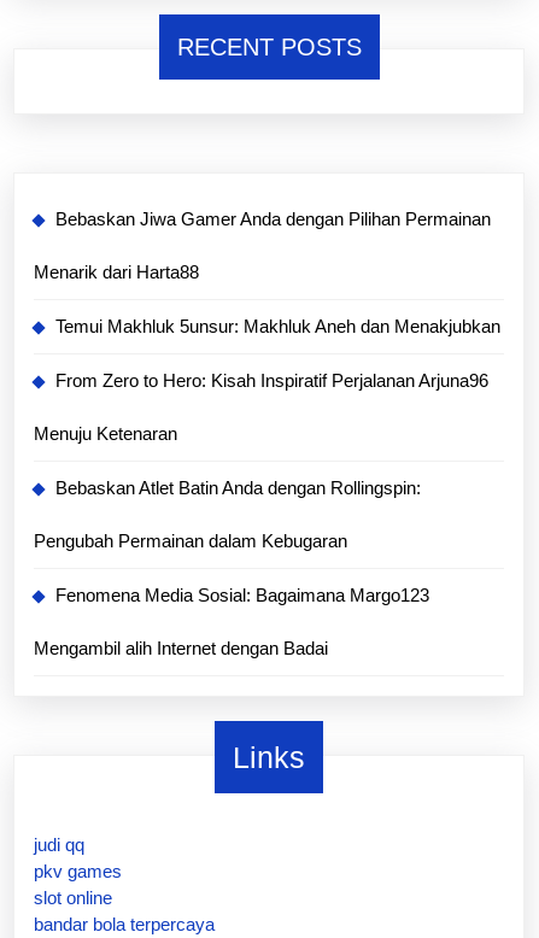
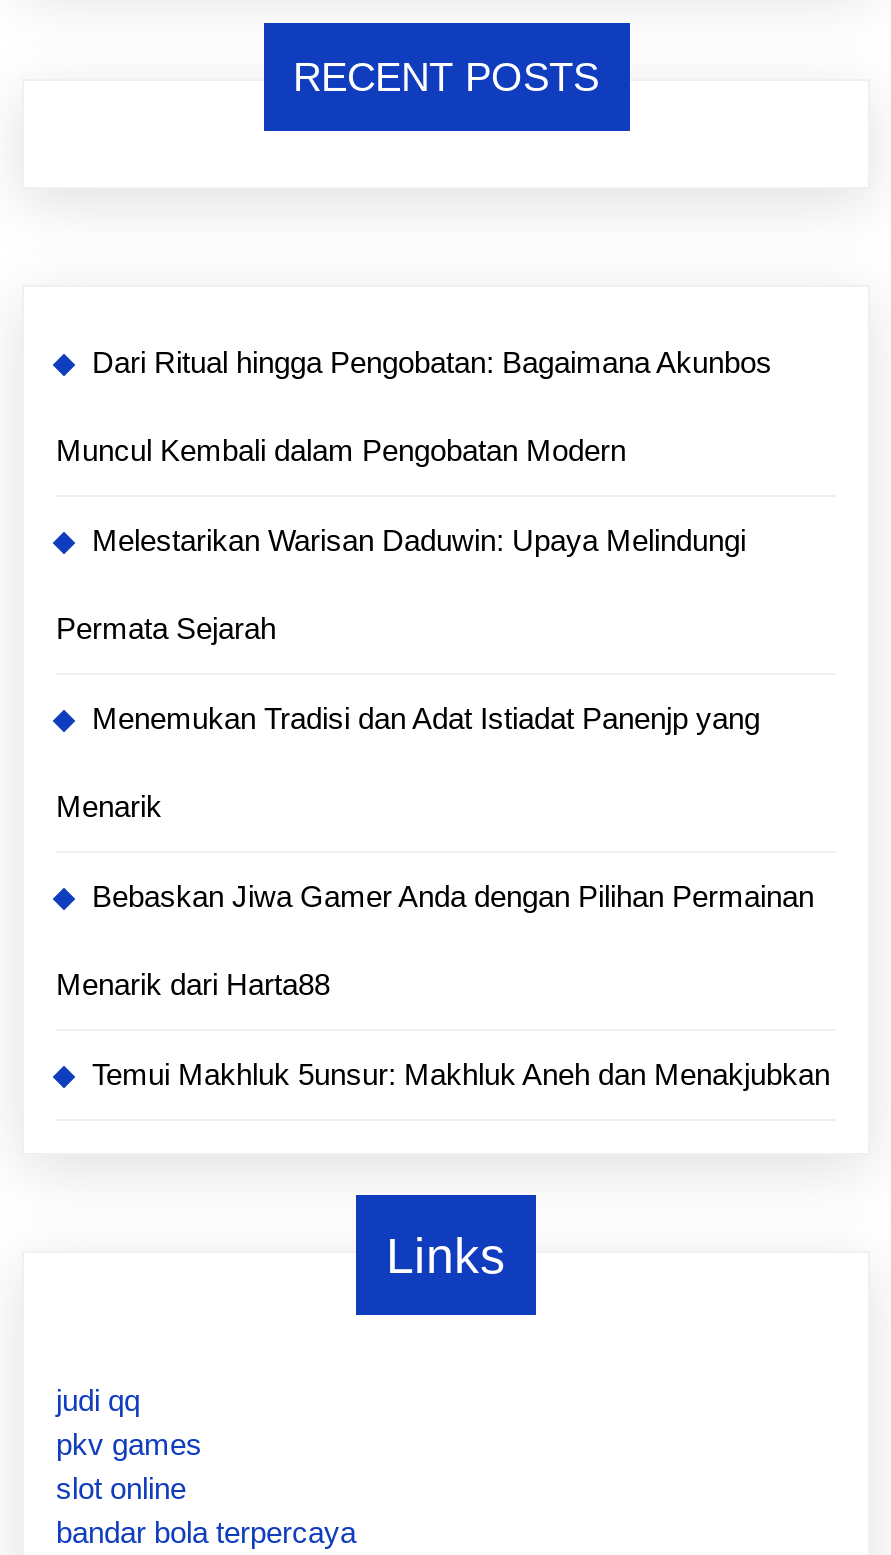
+ Dari Ritual hingga Pengobatan: Bagaimana Akunbos
+ Muncul Kembali dalam Pengobatan Modern
+ Melestarikan Warisan Daduwin: Upaya Melindungi
+ Permata Sejarah
+ Menemukan Tradisi dan Adat Istiadat Panenjp yang
+ Menarik

moved down: Bebaskan Jiwa Gamer Anda dengan Pilihan Permainan | Menarik dari Harta88 | Temui Makhluk 5unsur: Makhluk Aneh dan Menakjubkan

- From Zero to Hero: Kisah Inspiratif Perjalanan Arjuna96
- Menuju Ketenaran
- Bebaskan Atlet Batin Anda dengan Rollingspin:
- Pengubah Permainan dalam Kebugaran
- Fenomena Media Sosial: Bagaimana Margo123
- Mengambil alih Internet dengan Badai
